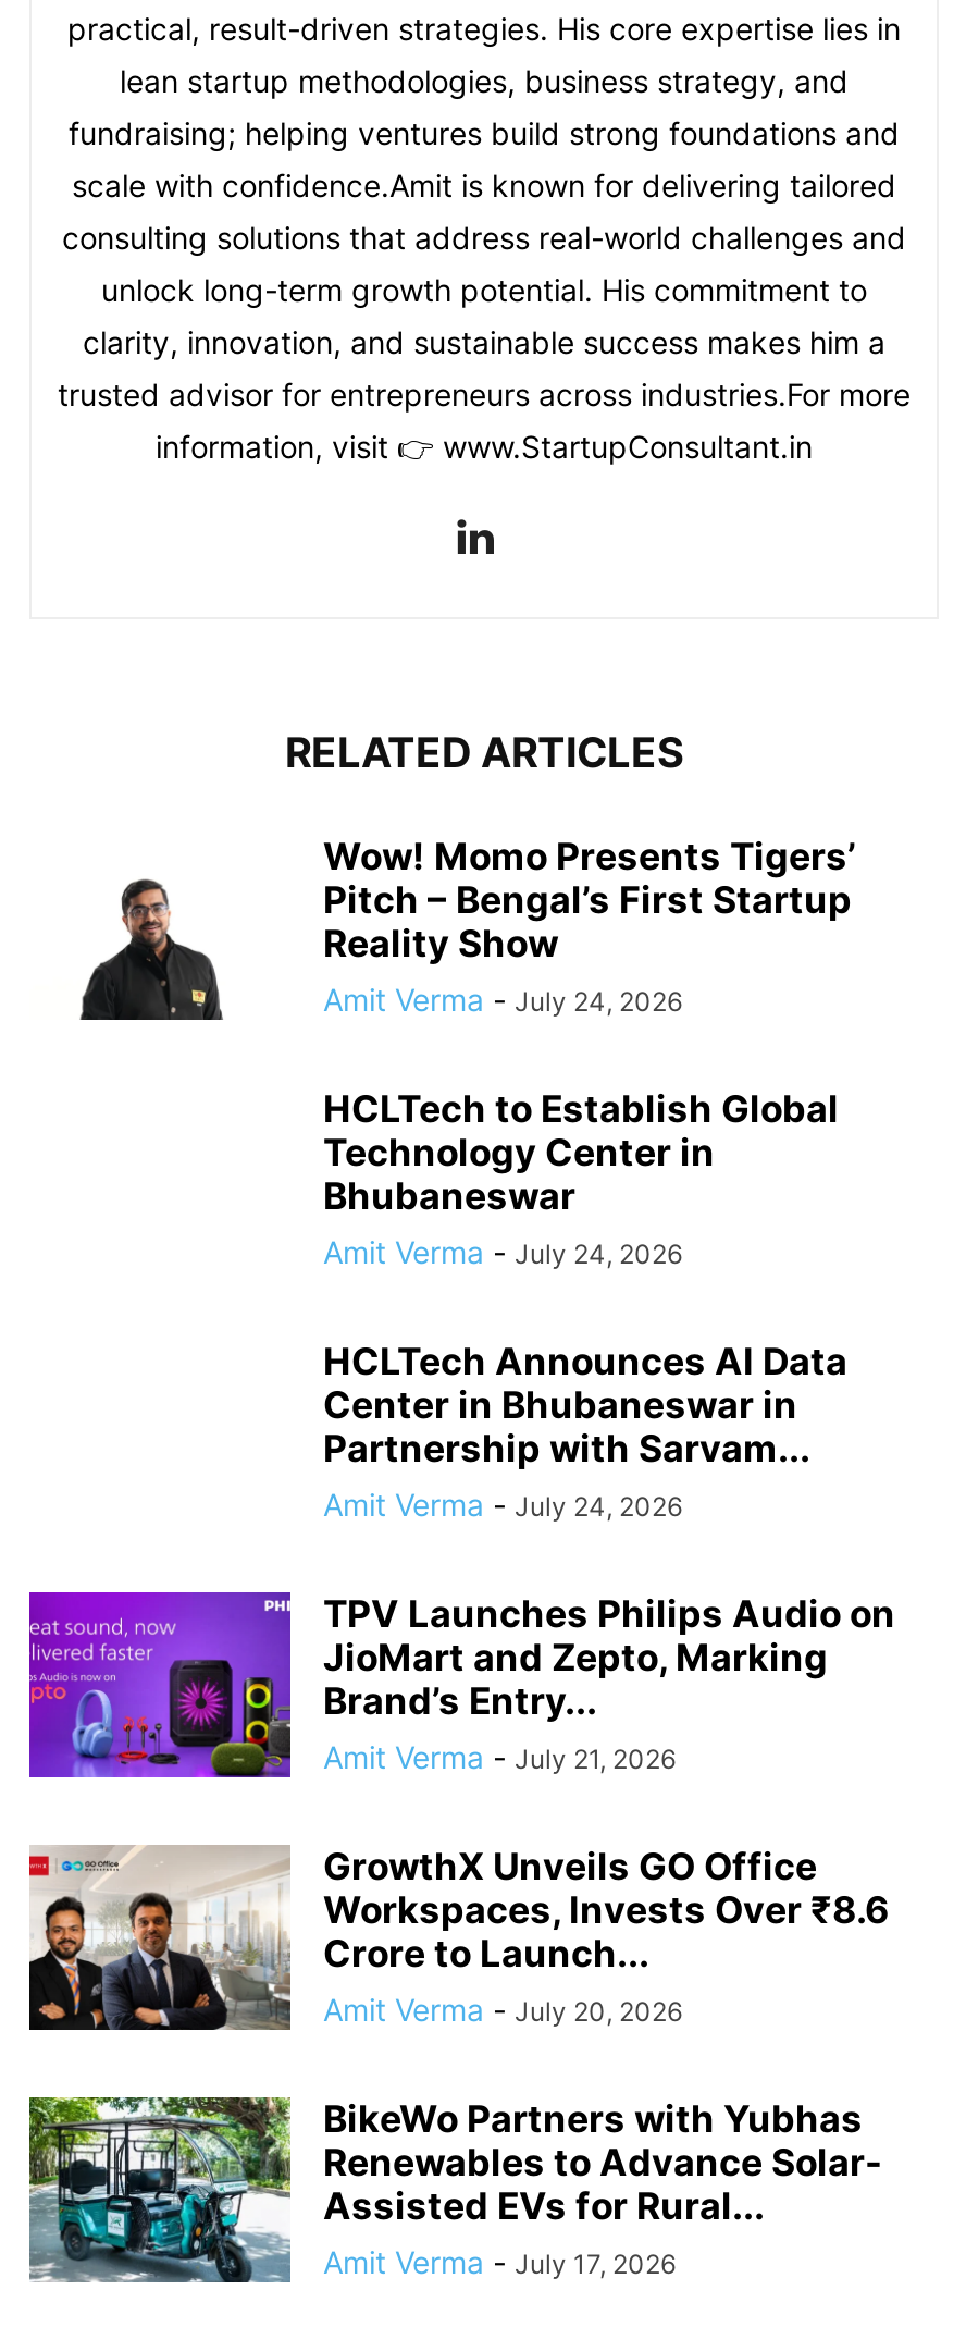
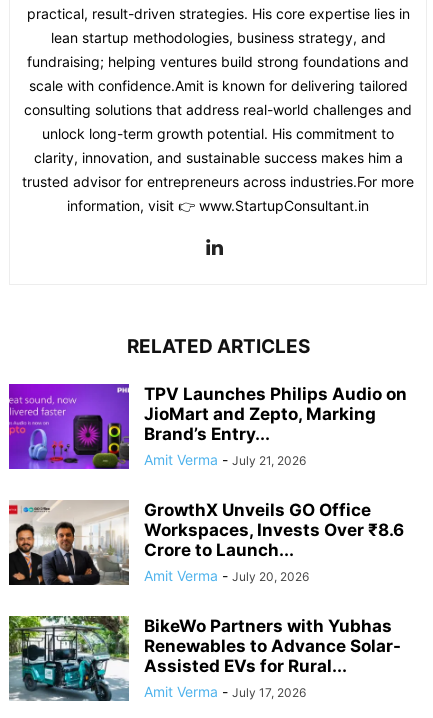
- Wow! Momo Presents Tigers’
- Pitch – Bengal’s First Startup
- Reality Show
- Amit Verma - July 24, 2026
- HCLTech to Establish Global
- Technology Center in
- Bhubaneswar
- Amit Verma - July 24, 2026
- HCLTech Announces AI Data
- Center in Bhubaneswar in
- Partnership with Sarvam...
- Amit Verma - July 24, 2026

- [image]
